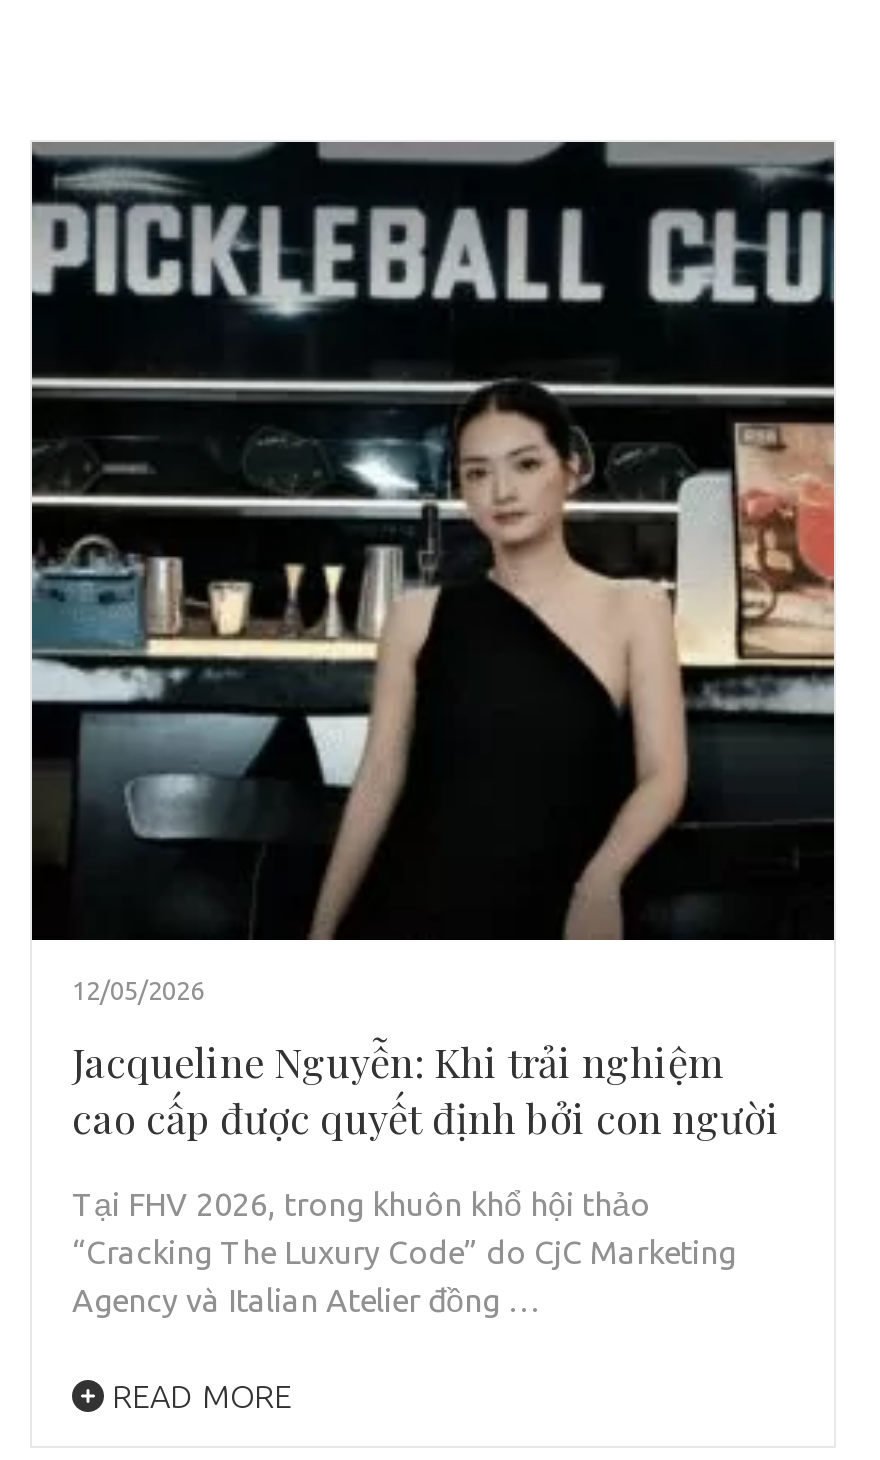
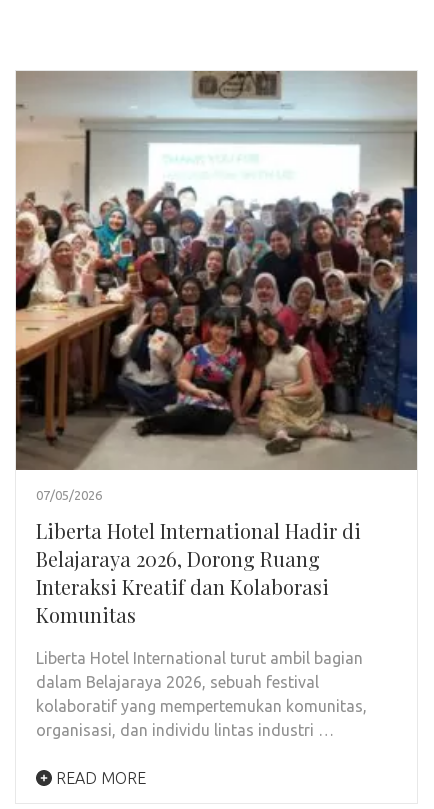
- [image]
- 12/05/2026
+ [image]
+ 07/05/2026

- Jacqueline Nguyễn: Khi trải nghiệm
- cao cấp được quyết định bởi con người
+ Liberta Hotel International Hadir di
+ Belajaraya 2026, Dorong Ruang
+ Interaksi Kreatif dan Kolaborasi
+ Komunitas

- Tại FHV 2026, trong khuôn khổ hội thảo
- “Cracking The Luxury Code” do CjC Marketing
- Agency và Italian Atelier đồng …
+ Liberta Hotel International turut ambil bagian
+ dalam Belajaraya 2026, sebuah festival
+ kolaboratif yang mempertemukan komunitas,
+ organisasi, dan individu lintas industri …
